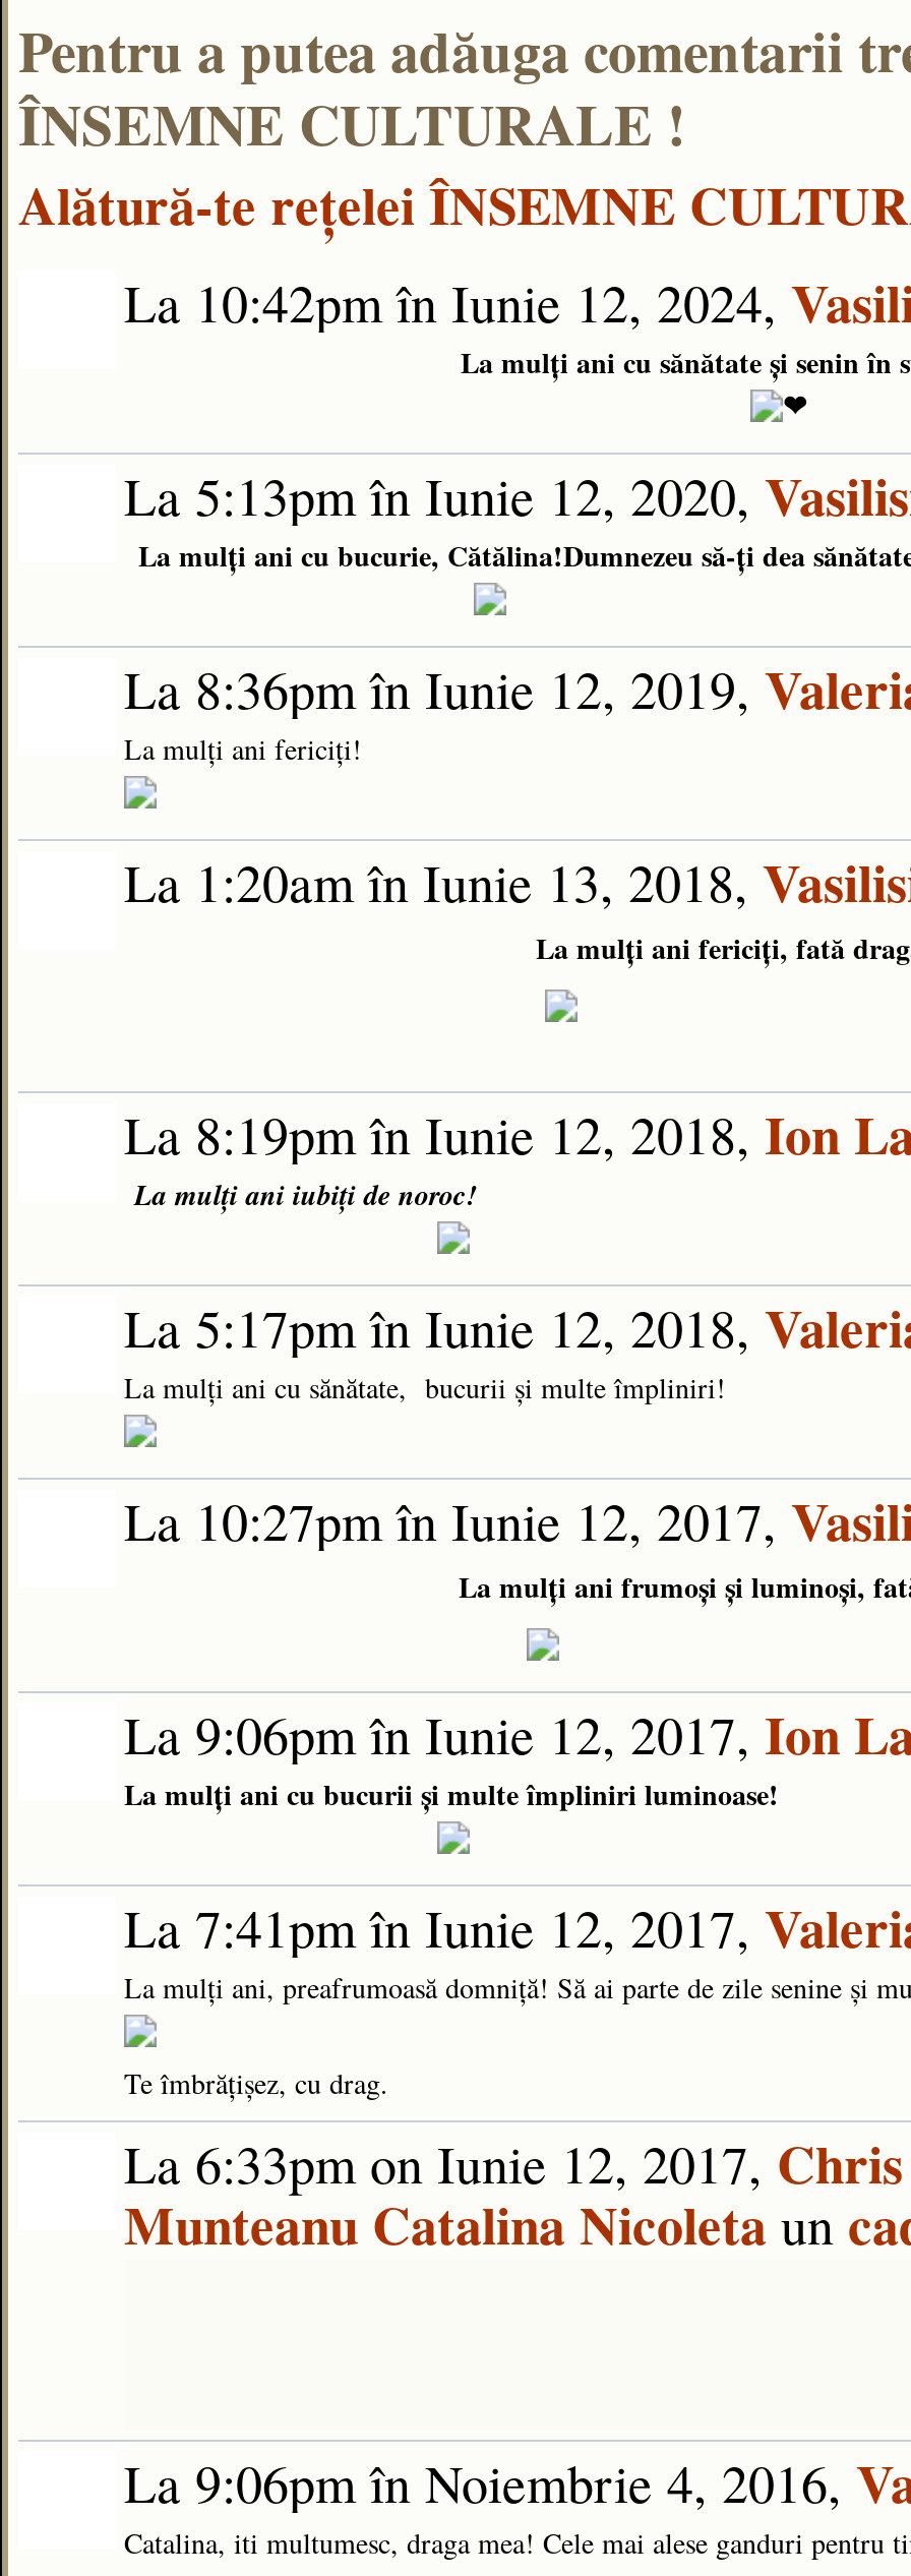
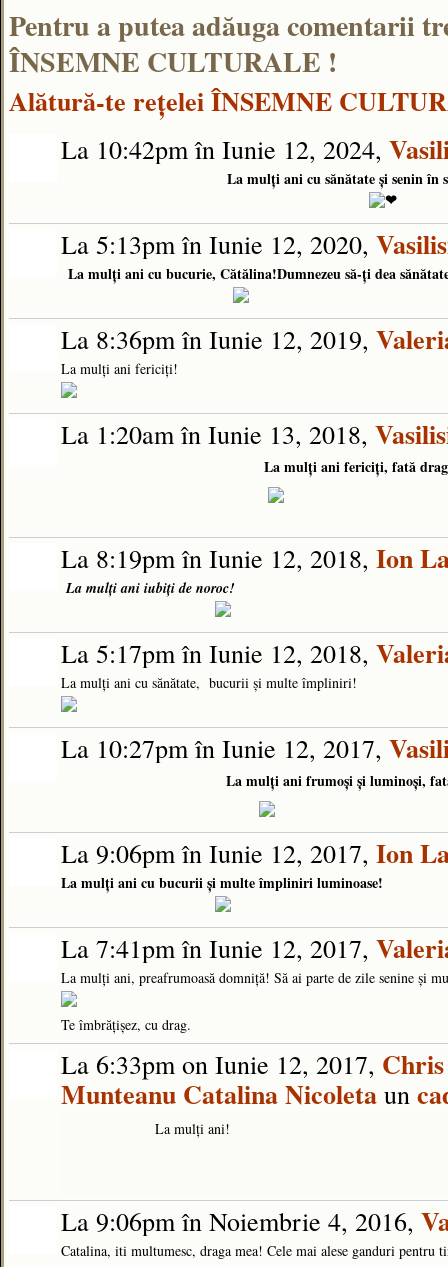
+ La mulţi ani!
